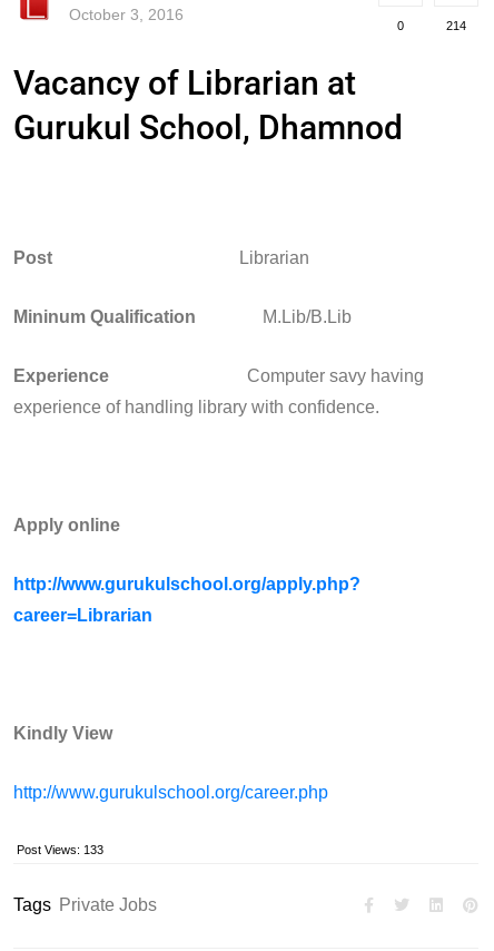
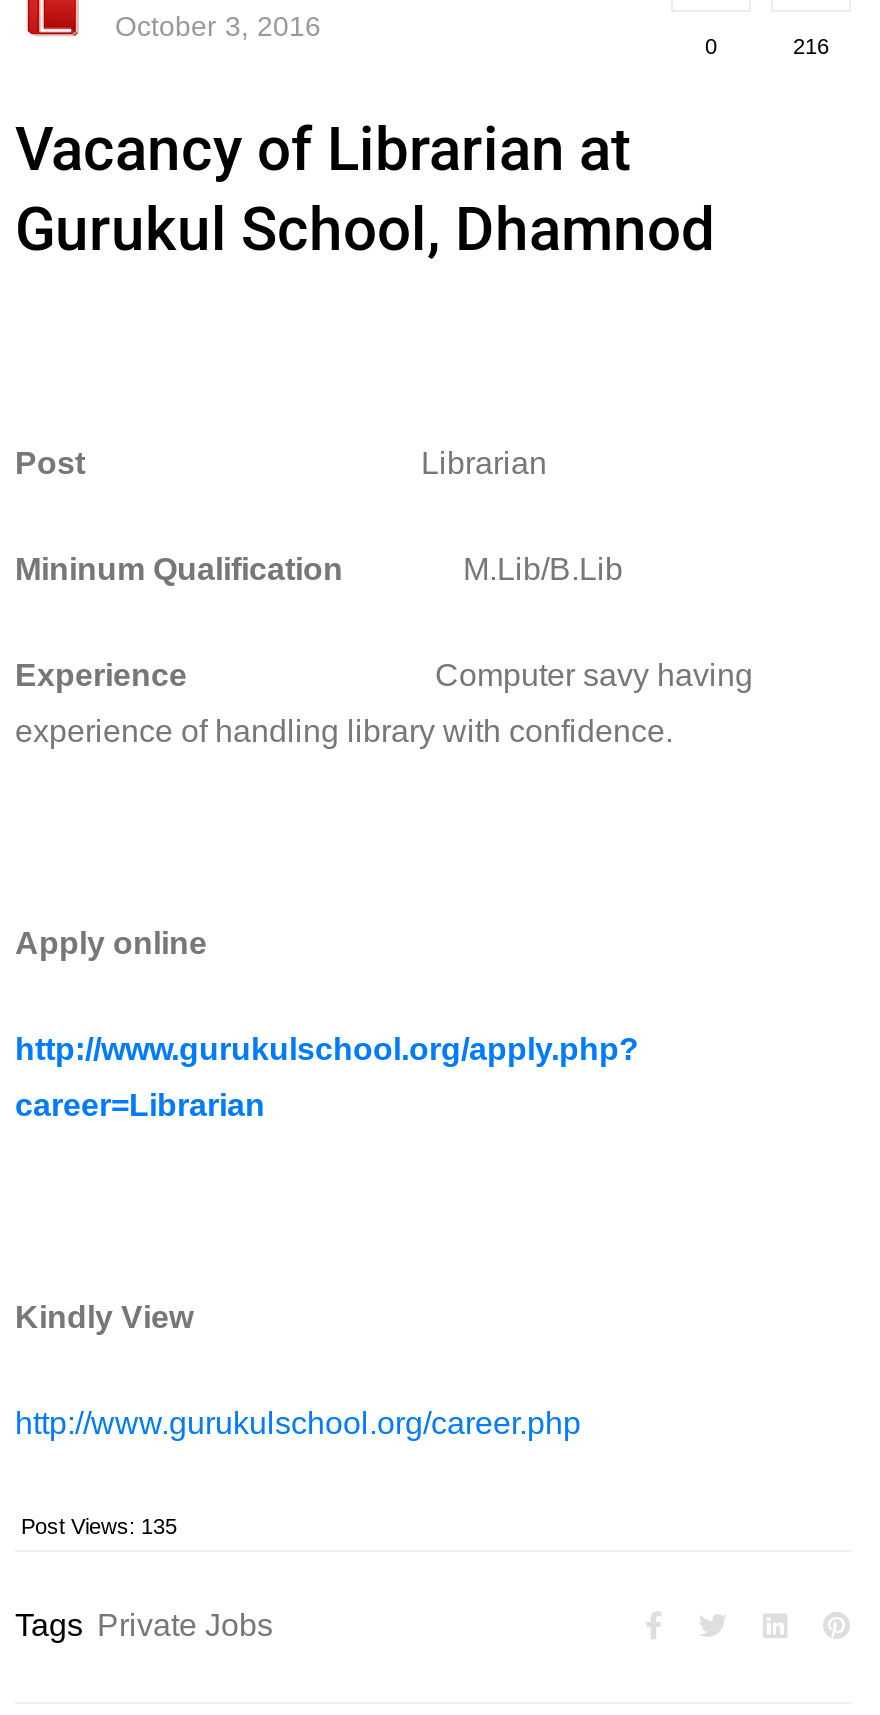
- 214
+ 216

- Post Views: 133
+ Post Views: 135
